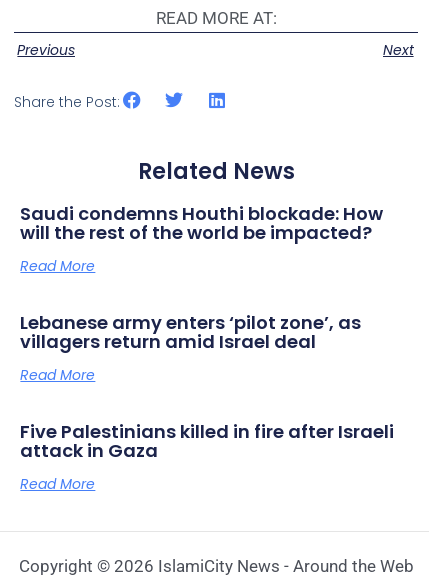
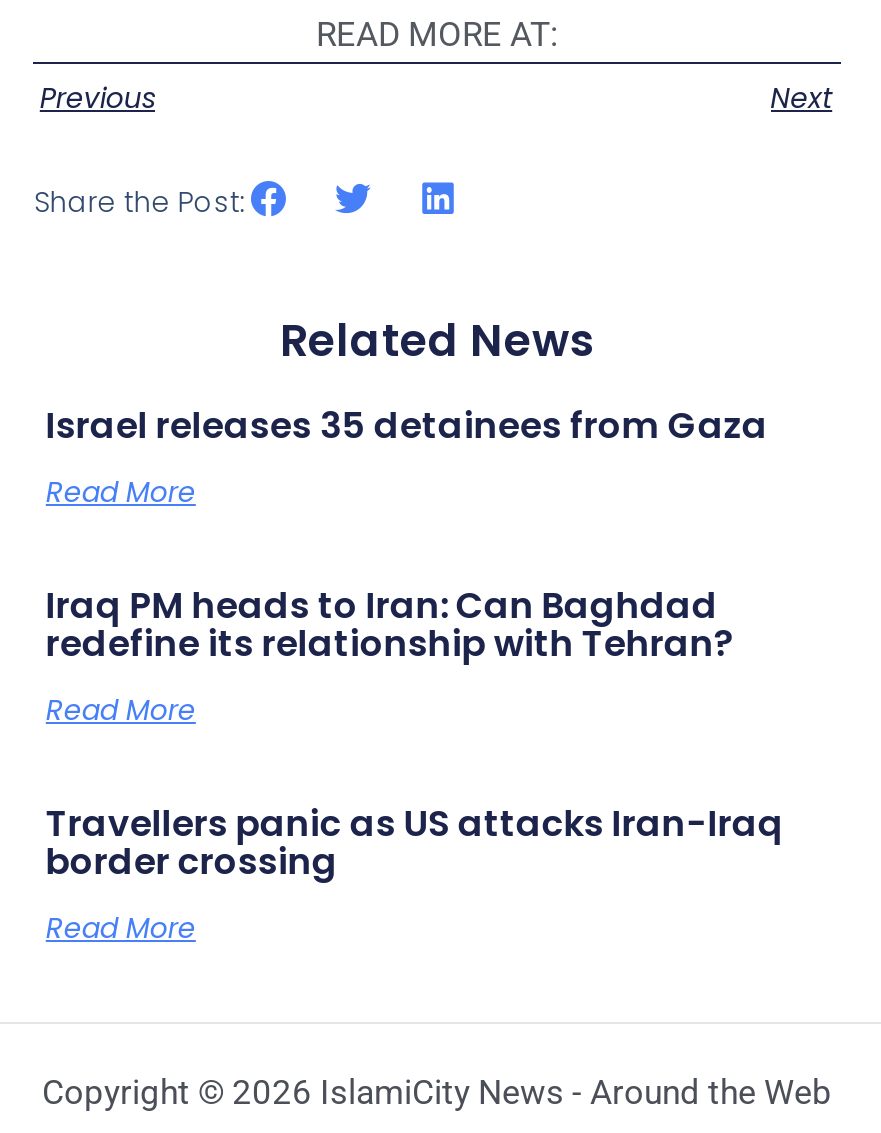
- Saudi condemns Houthi blockade: How
- will the rest of the world be impacted?
+ Israel releases 35 detainees from Gaza

- Lebanese army enters ‘pilot zone’, as
- villagers return amid Israel deal
+ Iraq PM heads to Iran: Can Baghdad
+ redefine its relationship with Tehran?

- Five Palestinians killed in fire after Israeli
- attack in Gaza
+ Travellers panic as US attacks Iran-Iraq
+ border crossing
